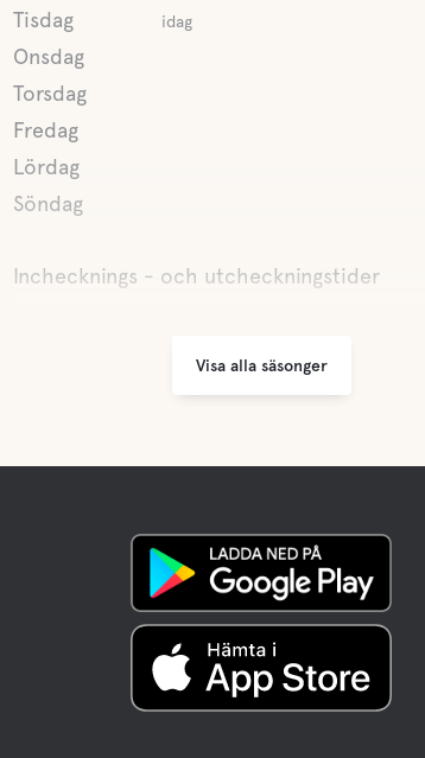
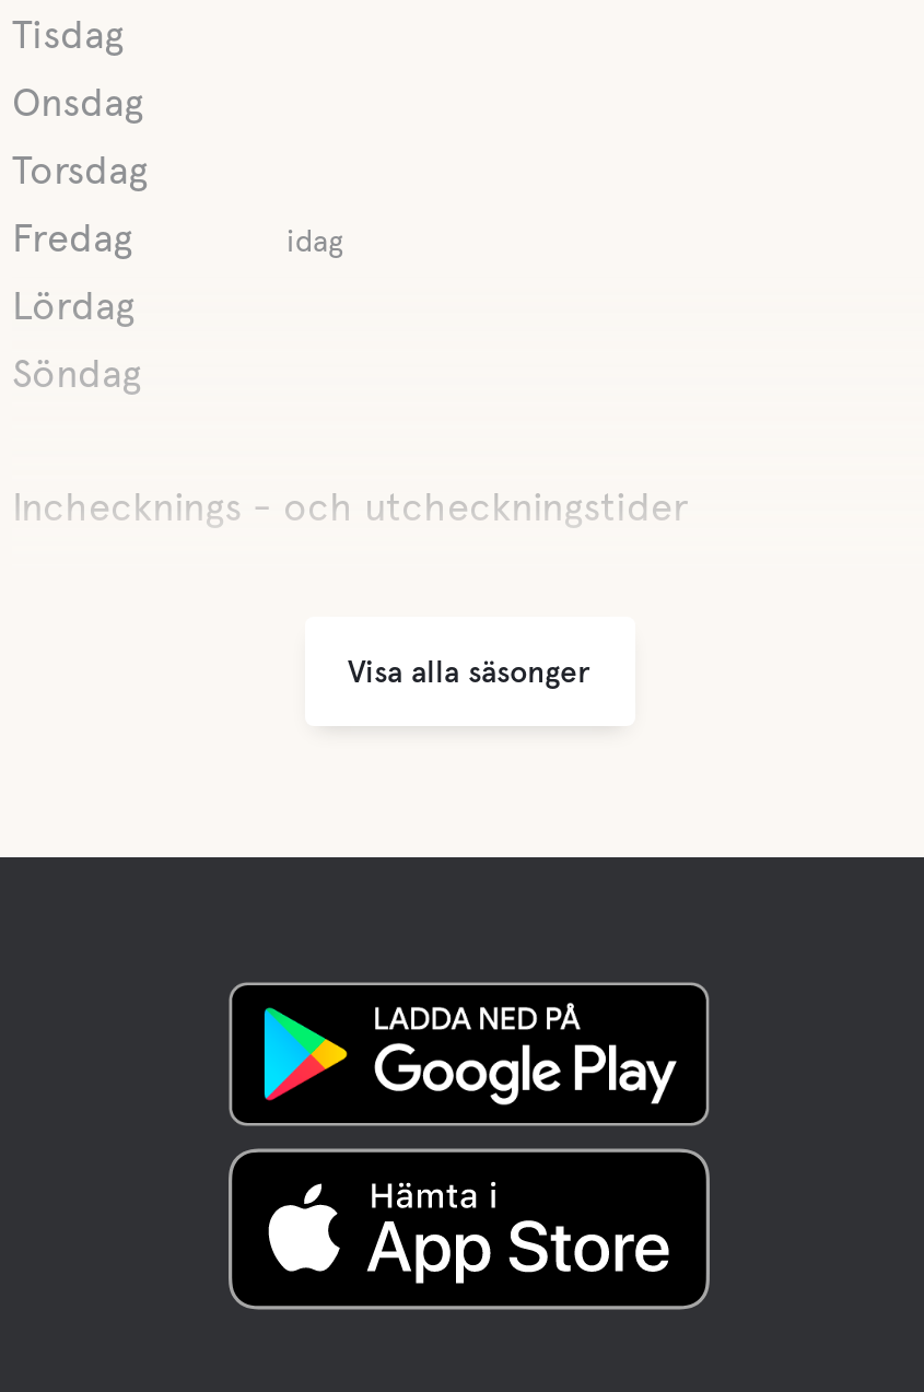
moved down: idag
